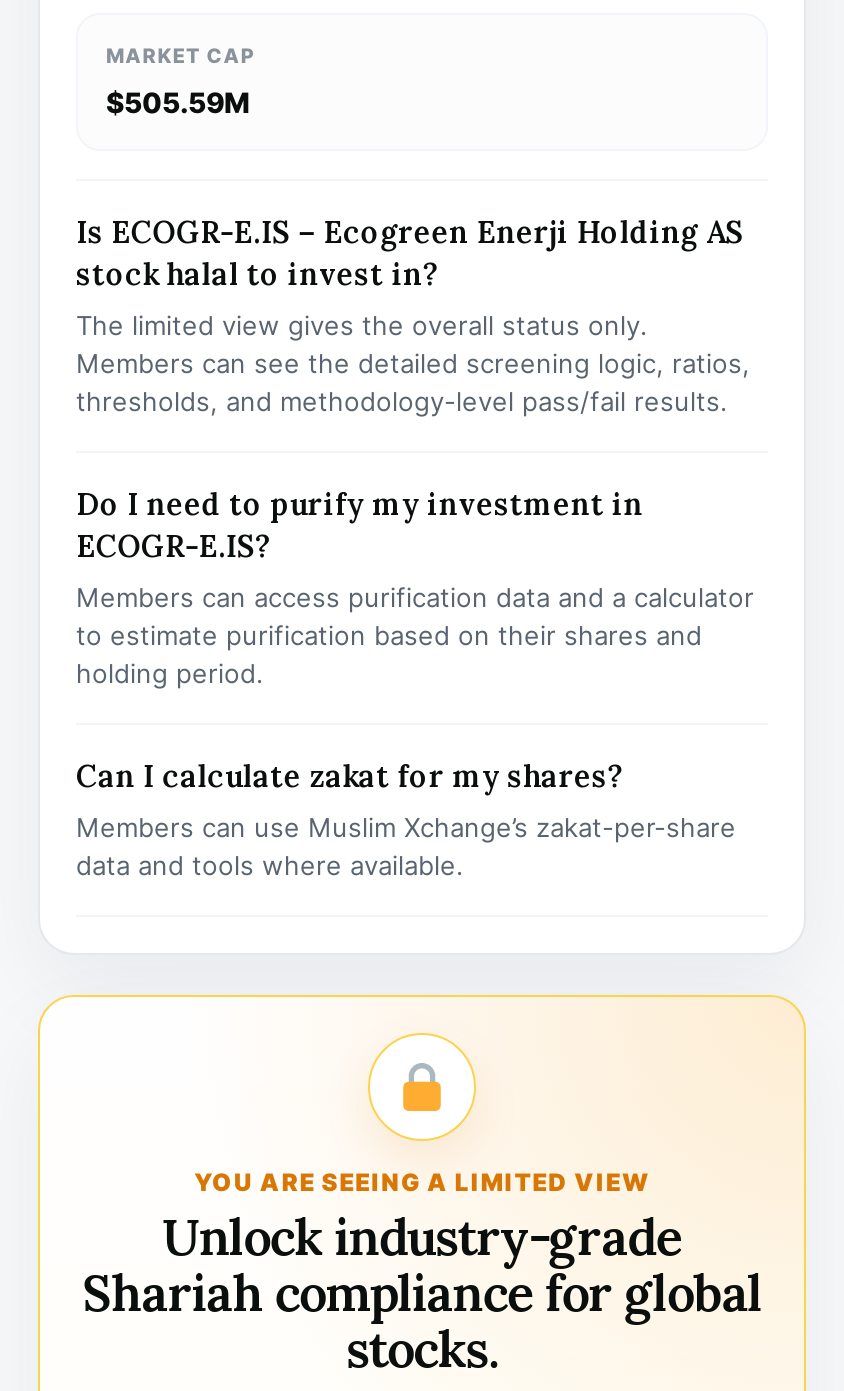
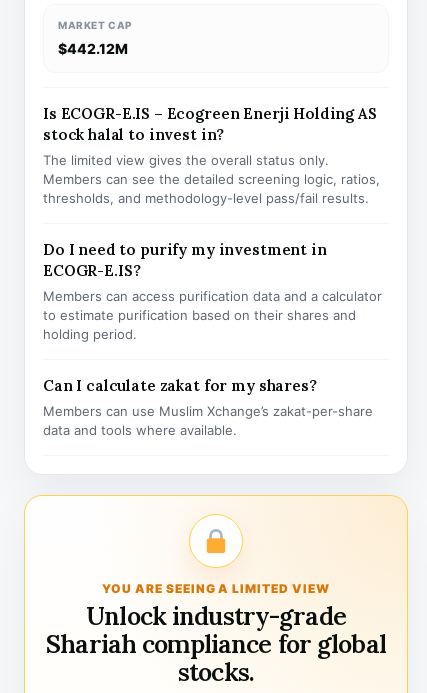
- $505.59M
+ $442.12M
